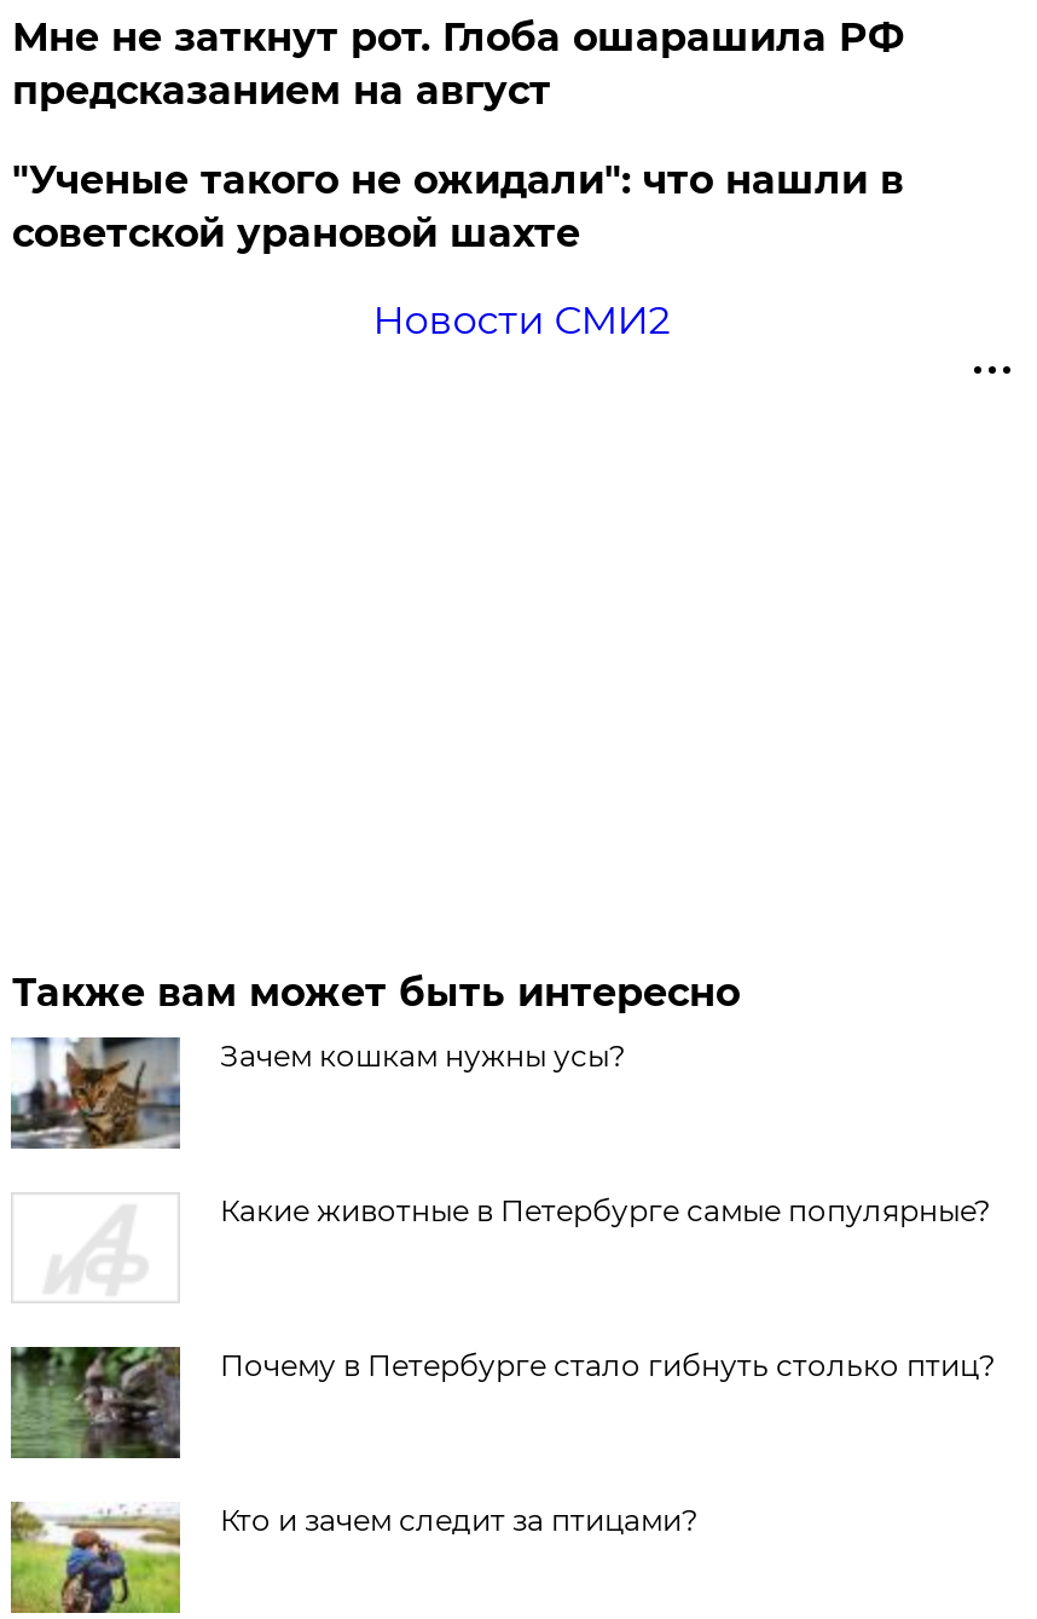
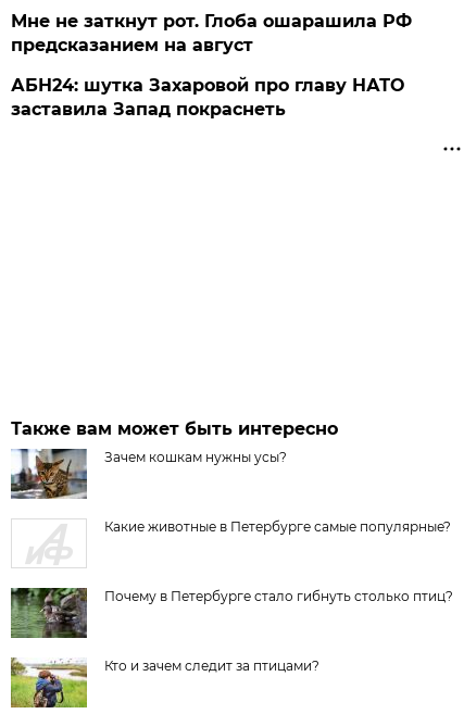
- "Ученые такого не ожидали": что нашли в
- советской урановой шахте
- Новости СМИ2
+ АБН24: шутка Захаровой про главу НАТО
+ заставила Запад покраснеть
